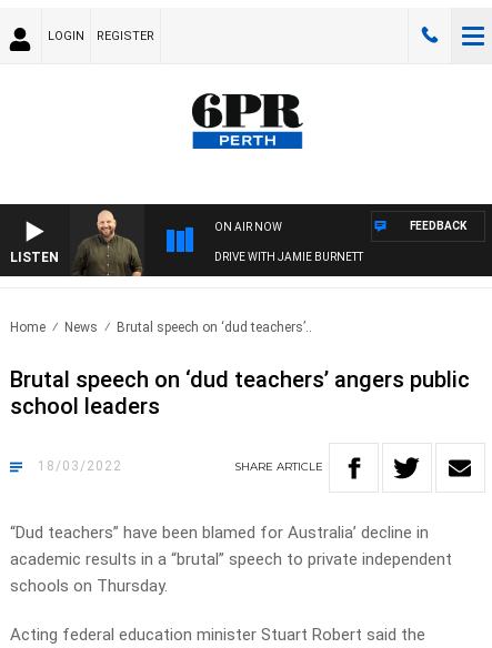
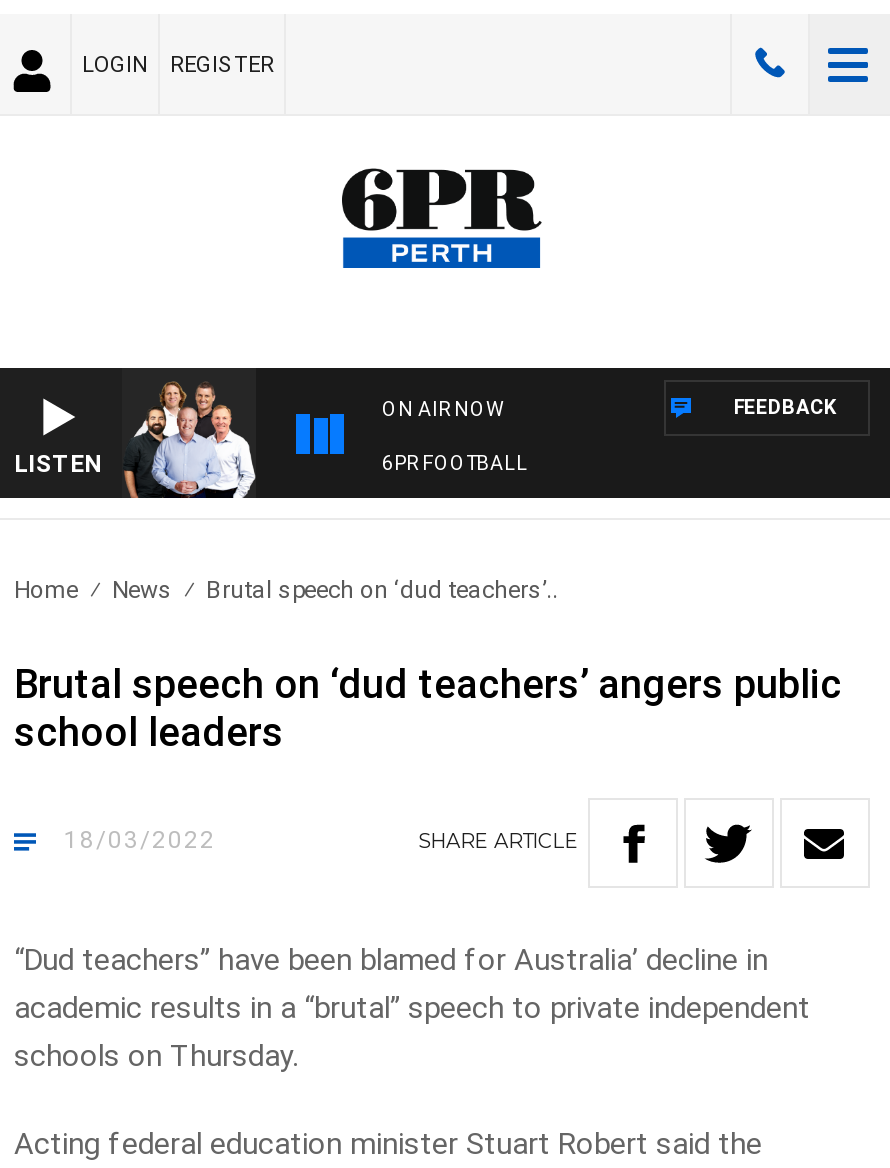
- [image]
+ [image]

- DRIVE WITH JAMIE BURNETT
+ 6PR FOOTBALL
